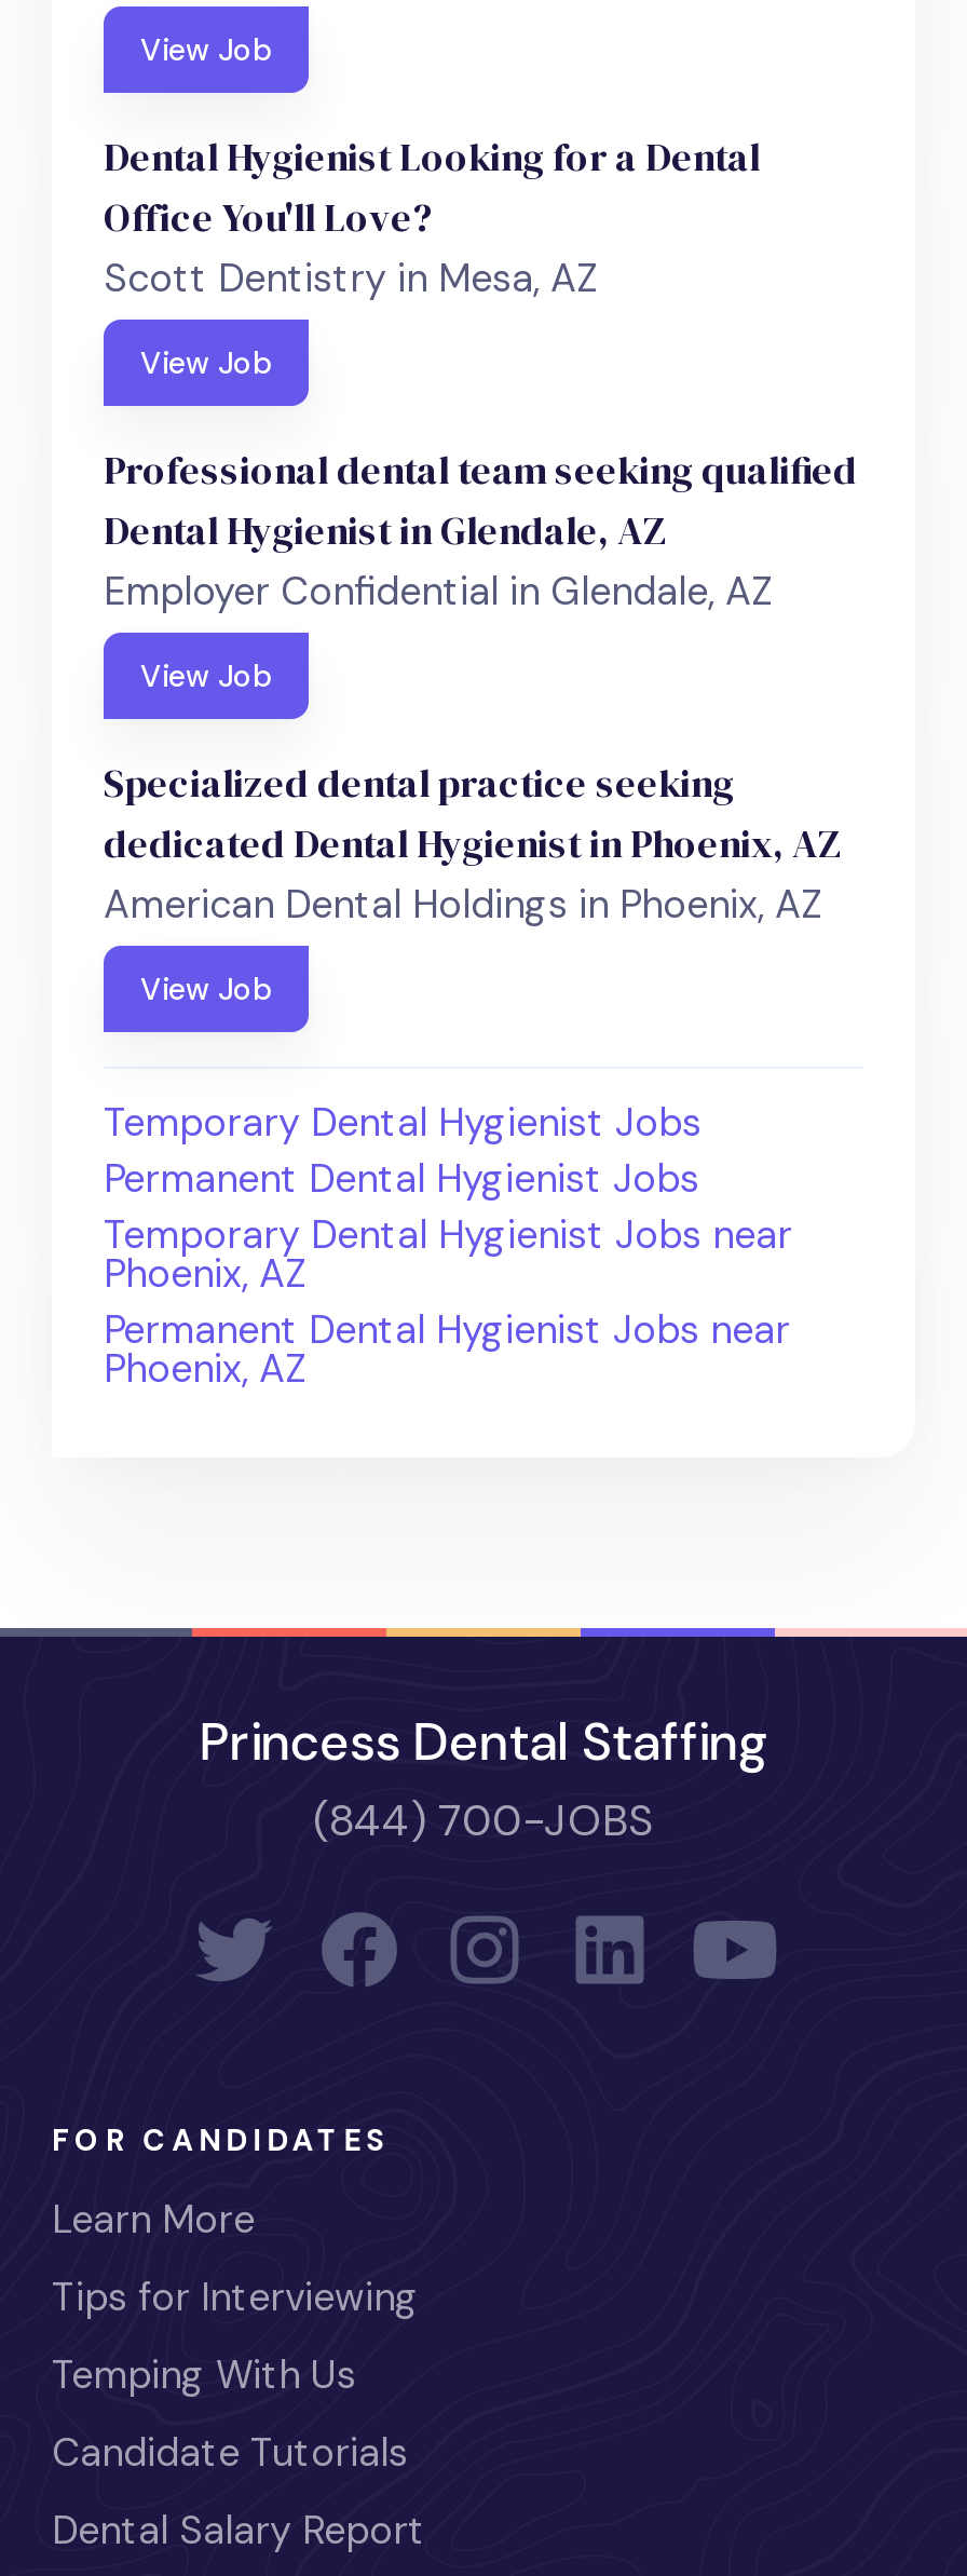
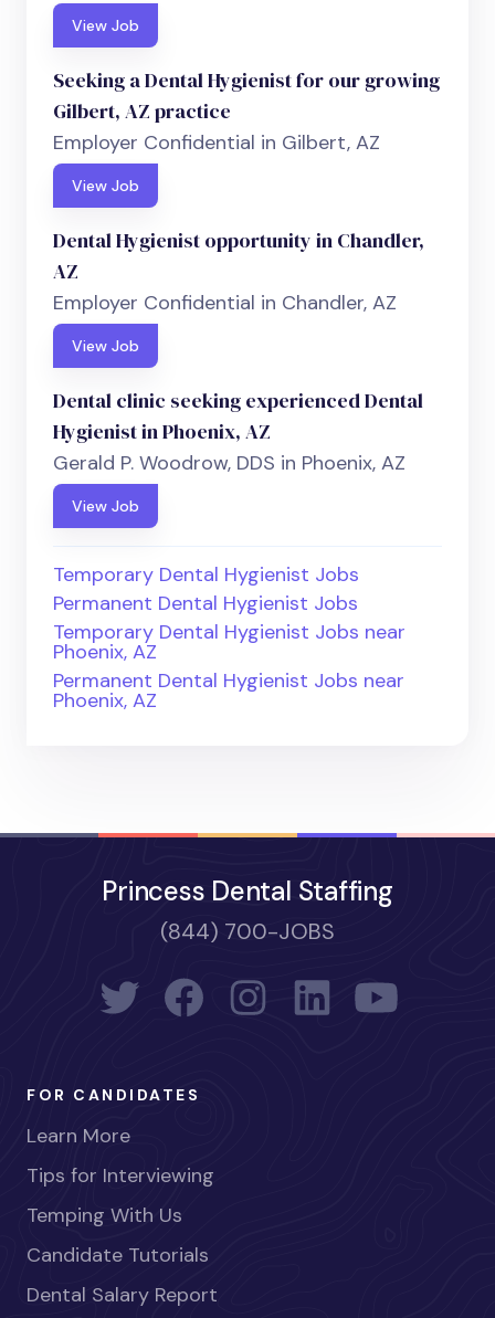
- Dental Hygienist Looking for a Dental
- Office You'll Love?
- Scott Dentistry in Mesa, AZ
+ Seeking a Dental Hygienist for our growing
+ Gilbert, AZ practice
+ Employer Confidential in Gilbert, AZ

- Professional dental team seeking qualified
- Dental Hygienist in Glendale, AZ
- Employer Confidential in Glendale, AZ
+ Dental Hygienist opportunity in Chandler,
+ AZ
+ Employer Confidential in Chandler, AZ

- Specialized dental practice seeking
- dedicated Dental Hygienist in Phoenix, AZ
- American Dental Holdings in Phoenix, AZ
+ Dental clinic seeking experienced Dental
+ Hygienist in Phoenix, AZ
+ Gerald P. Woodrow, DDS in Phoenix, AZ
